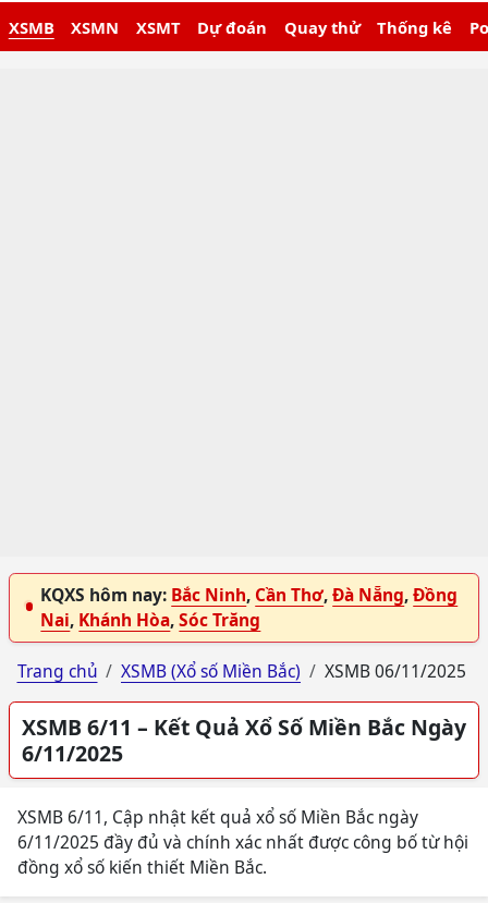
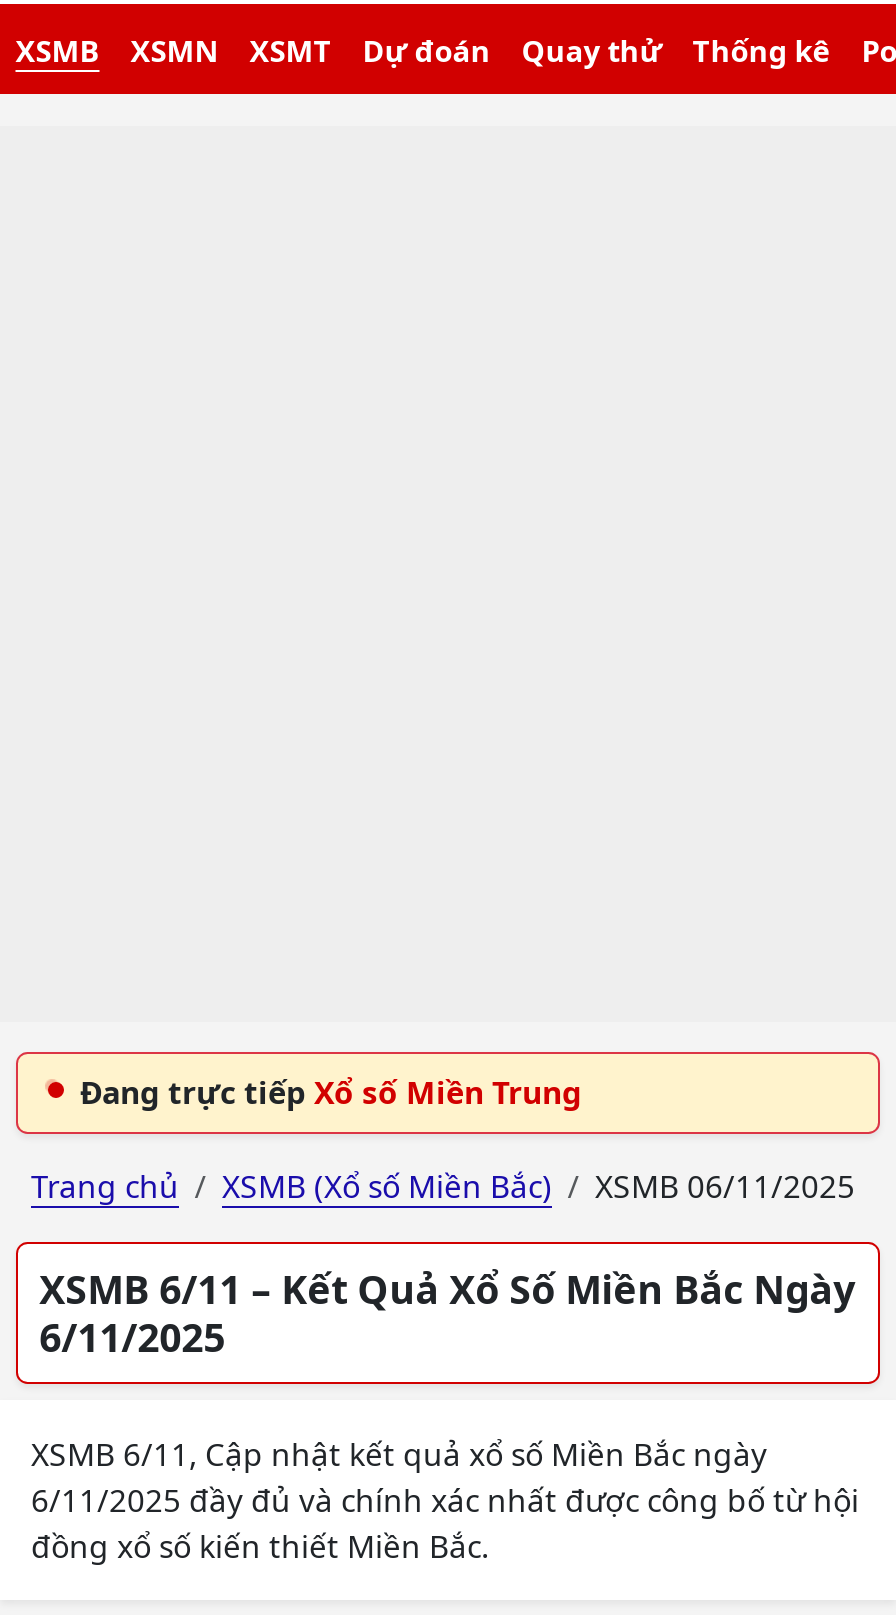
- KQXS hôm nay: Bắc Ninh, Cần Thơ, Đà Nẵng, Đồng
- Nai, Khánh Hòa,Sóc Trăng
+ Đang trực tiếp Xổ số Miền Trung
